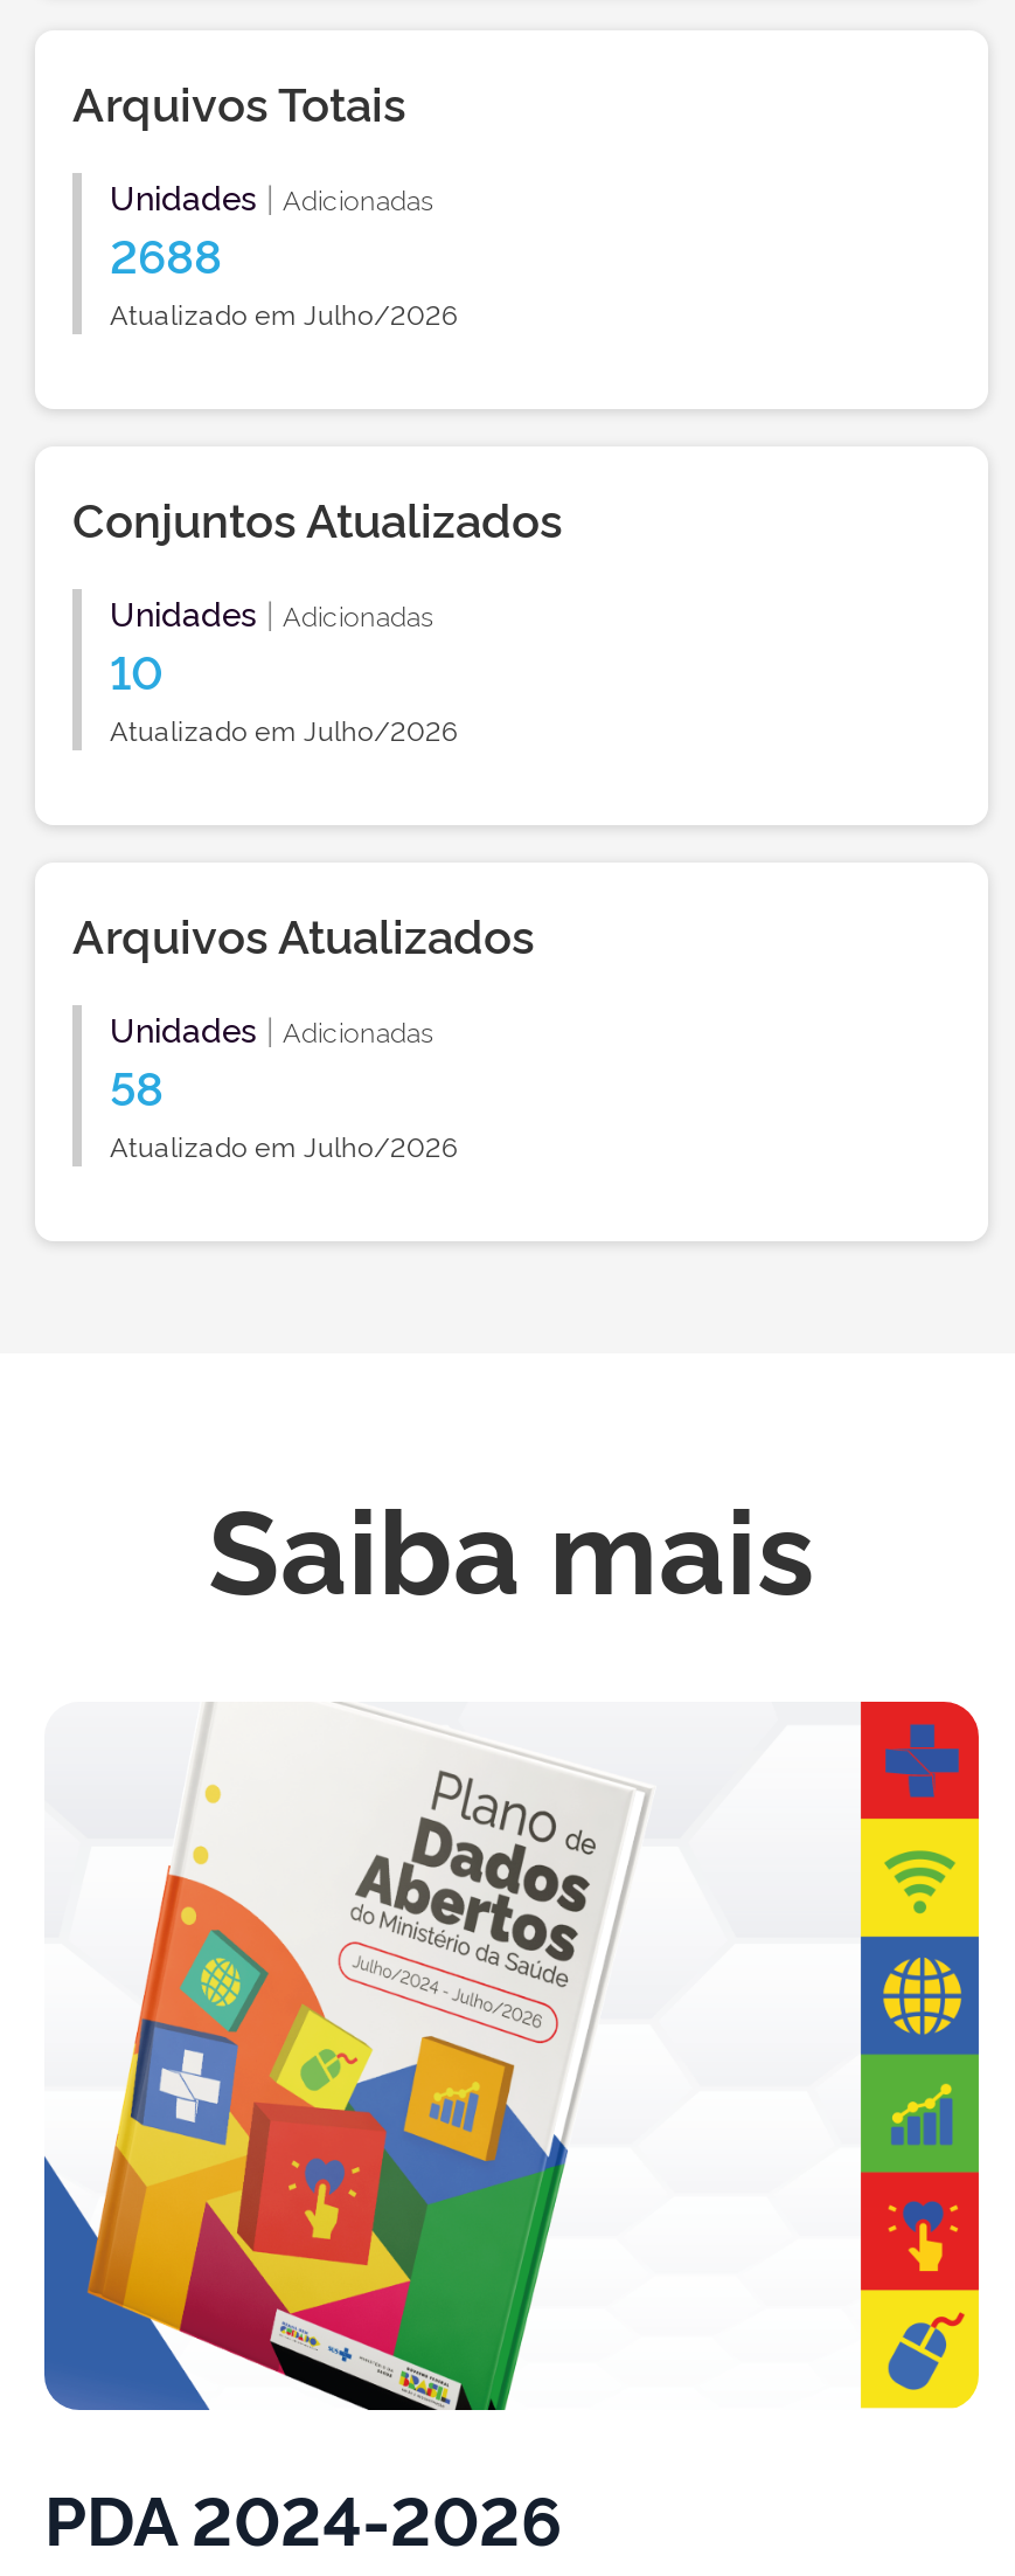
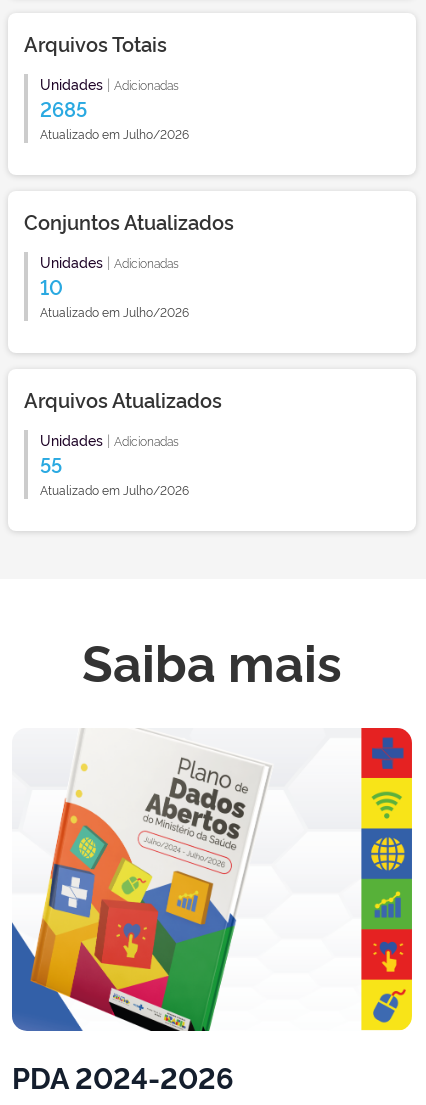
- 2688
+ 2685

- 58
+ 55
